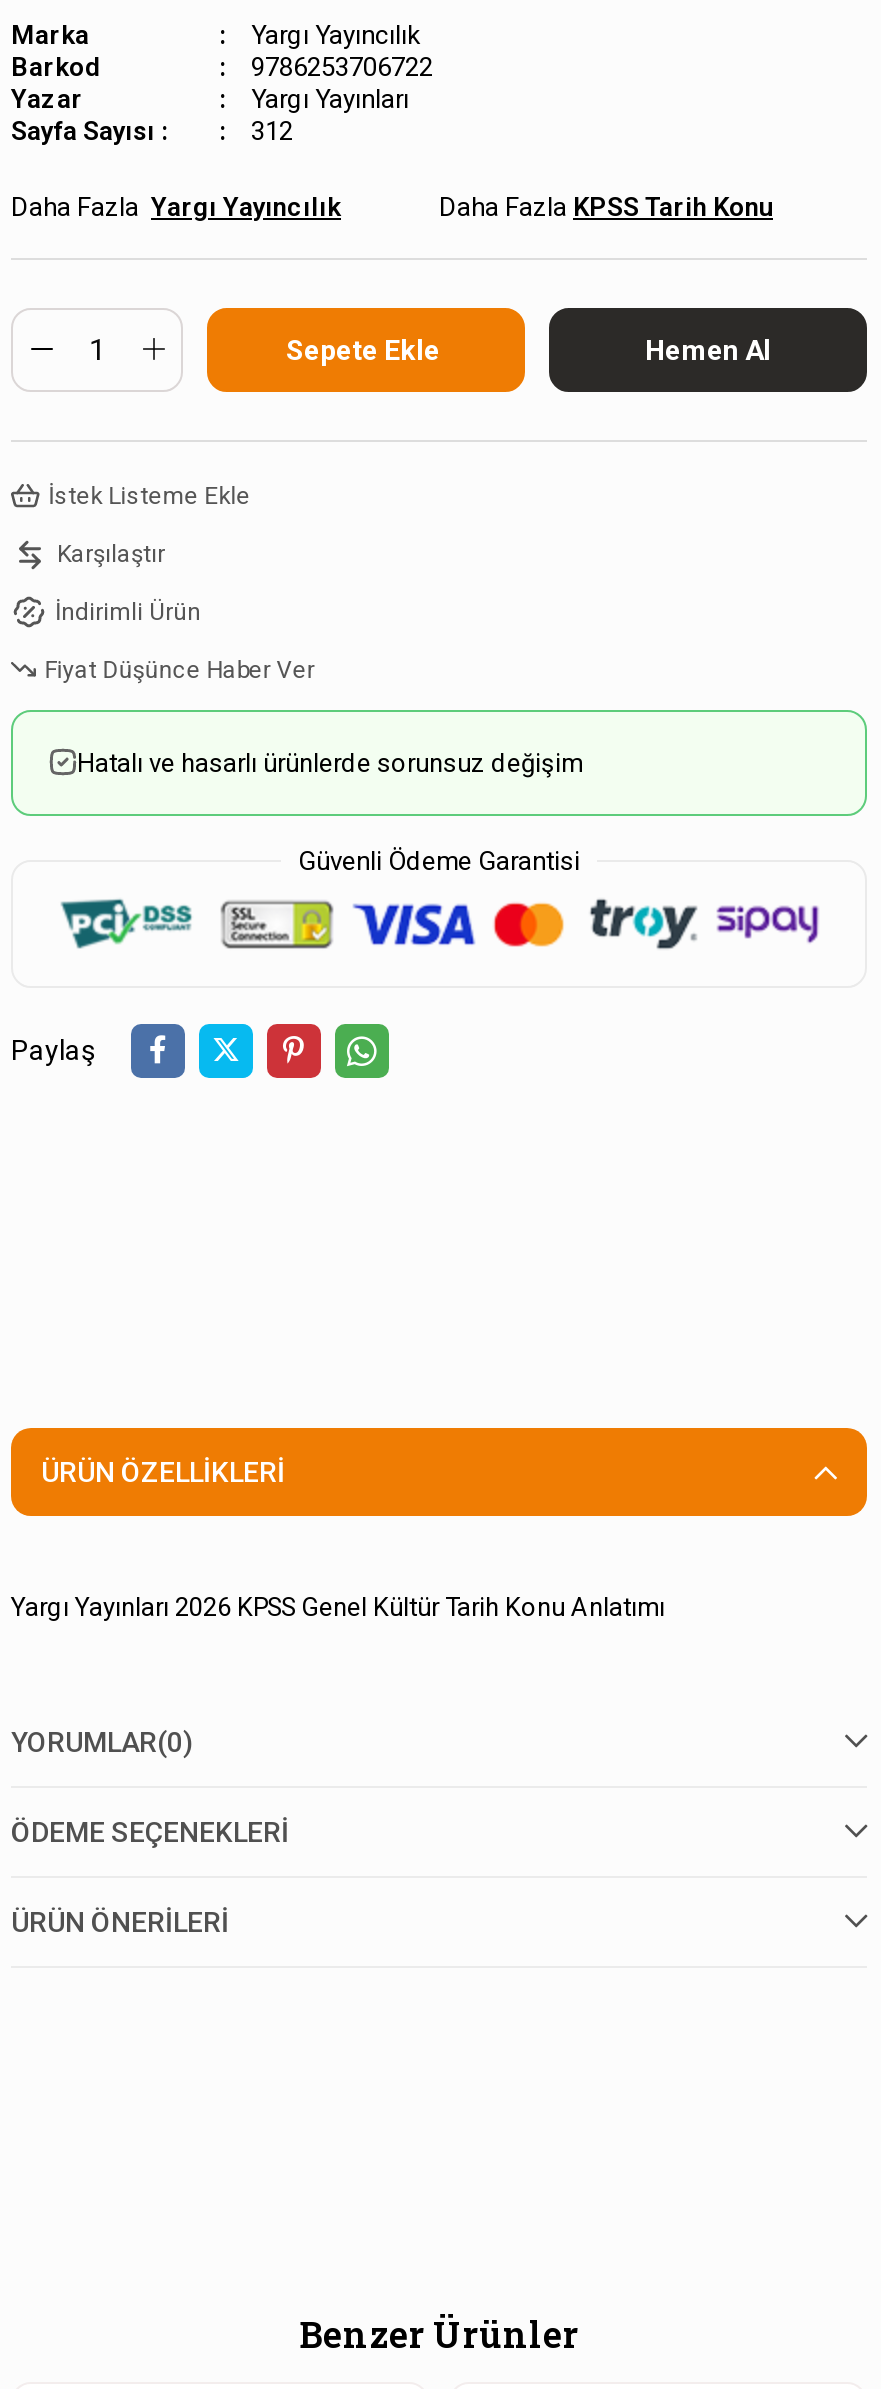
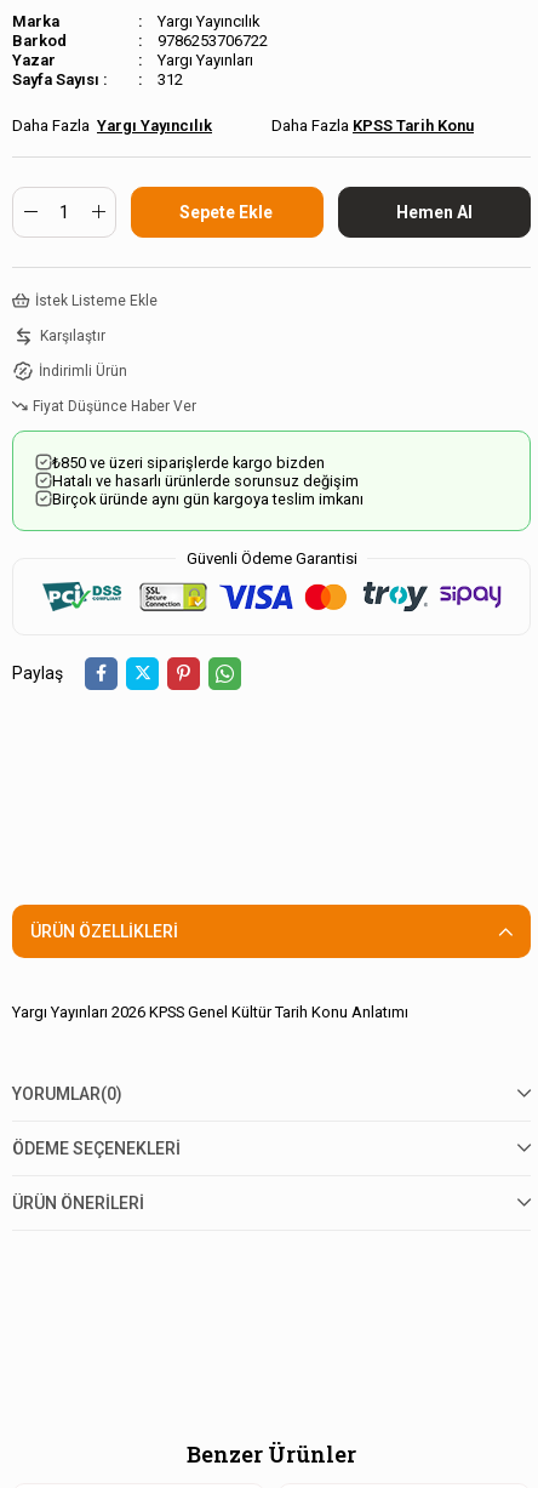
+ ₺850 ve üzeri siparişlerde kargo bizden

+ Birçok üründe aynı gün kargoya teslim imkanı
